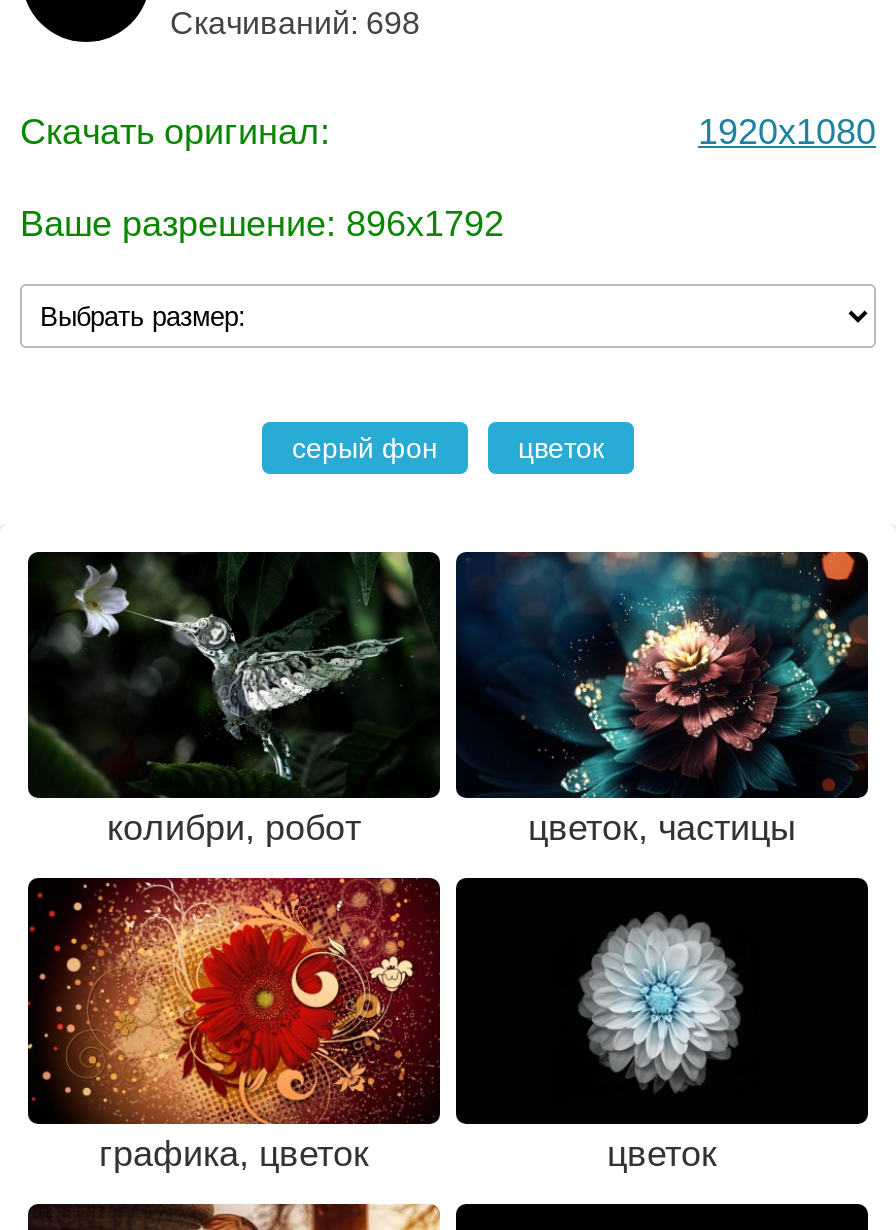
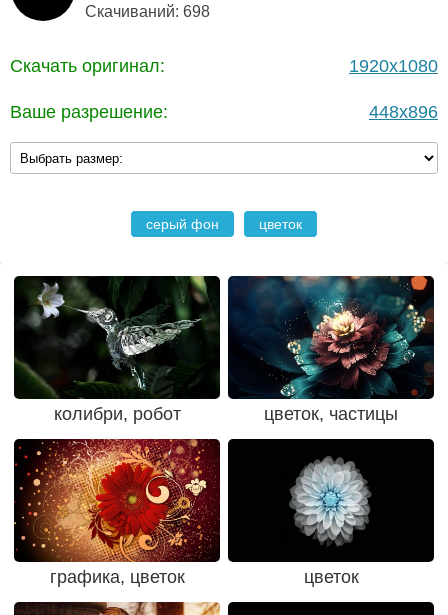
- Ваше разрешение: 896x1792
+ Ваше разрешение:
+ 448x896
